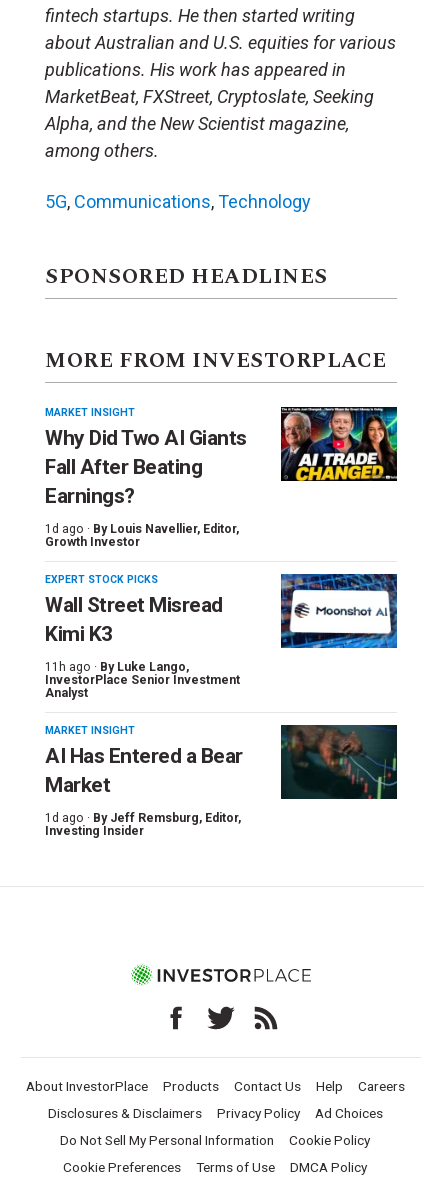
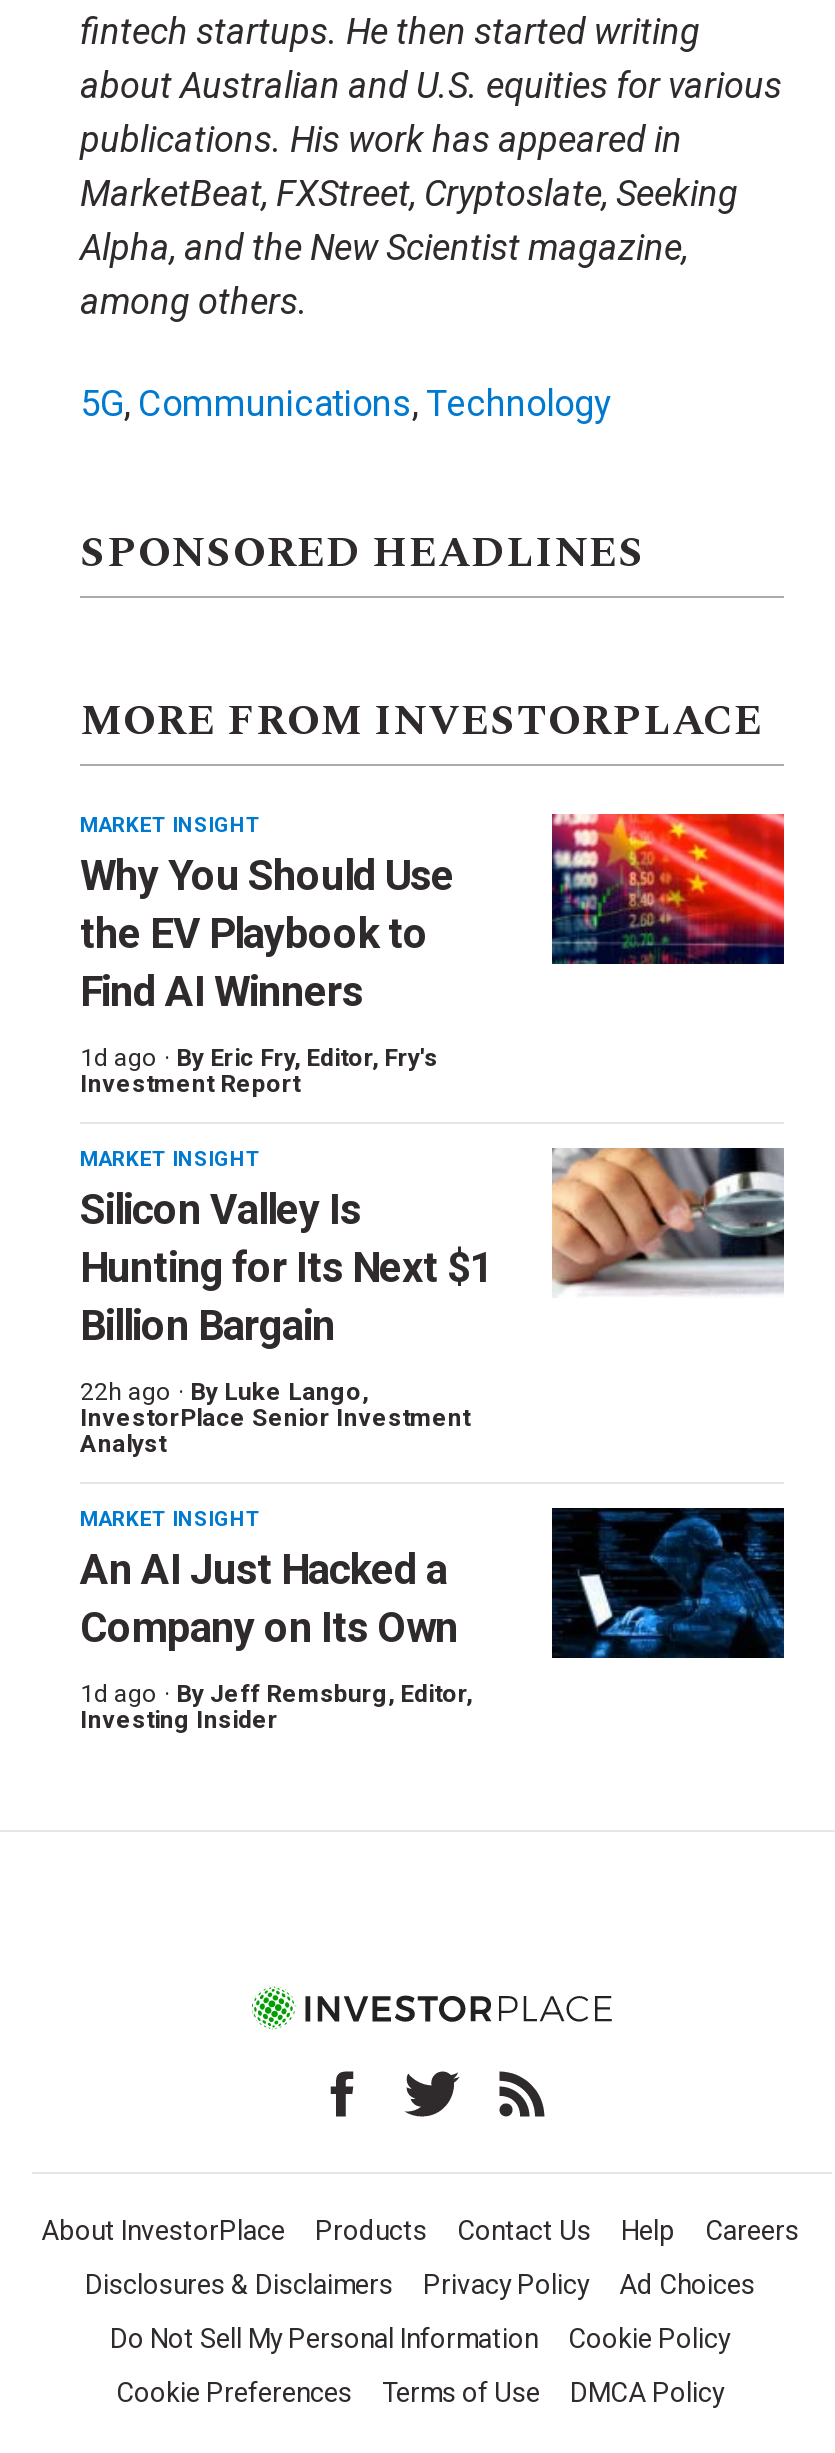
- [image]
+ [image]

- Why Did Two AI Giants
- Fall After Beating
- Earnings?
+ Why You Should Use
+ the EV Playbook to
+ Find AI Winners

- 1d ago · By Louis Navellier, Editor,
- Growth Investor
+ 1d ago · By Eric Fry, Editor, Fry's
+ Investment Report

- EXPERT STOCK PICKS
- Wall Street Misread
- Kimi K3
+ MARKET INSIGHT
+ Silicon Valley Is
+ Hunting for Its Next $1
+ Billion Bargain

- [image]
+ [image]

- 11h ago · By Luke Lango,
+ 22h ago · By Luke Lango,

- [image]
+ [image]

- AI Has Entered a Bear
- Market
+ An AI Just Hacked a
+ Company on Its Own
